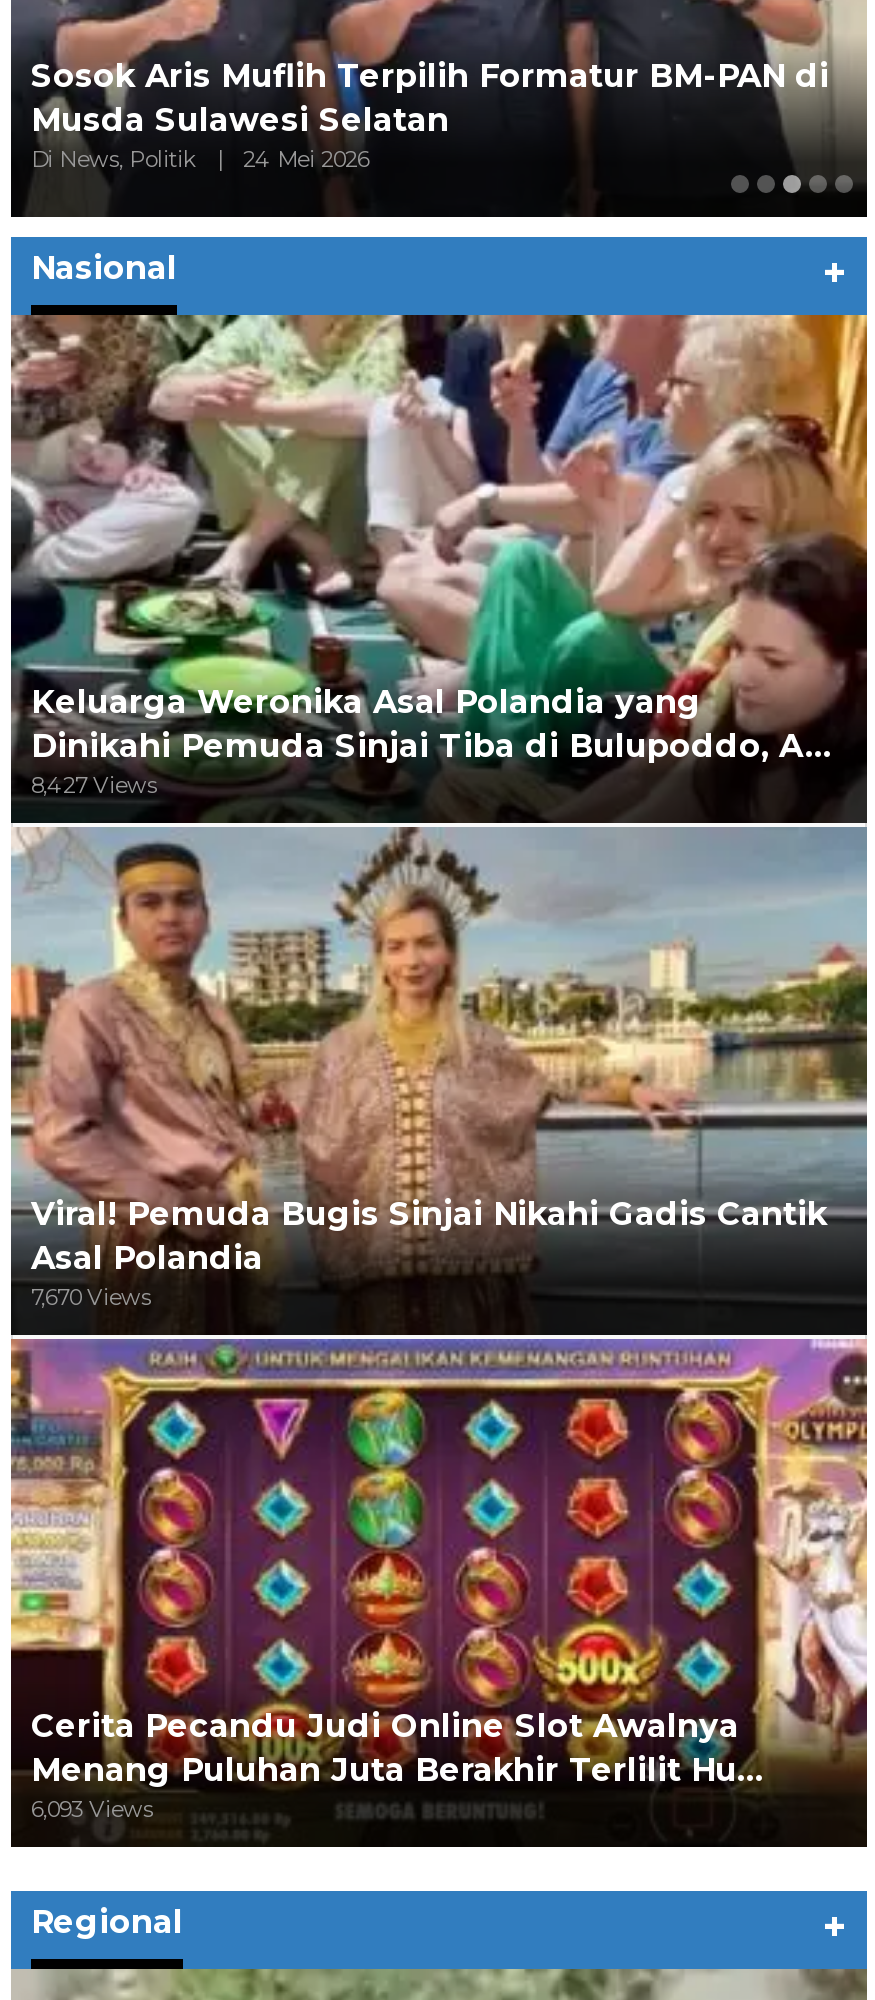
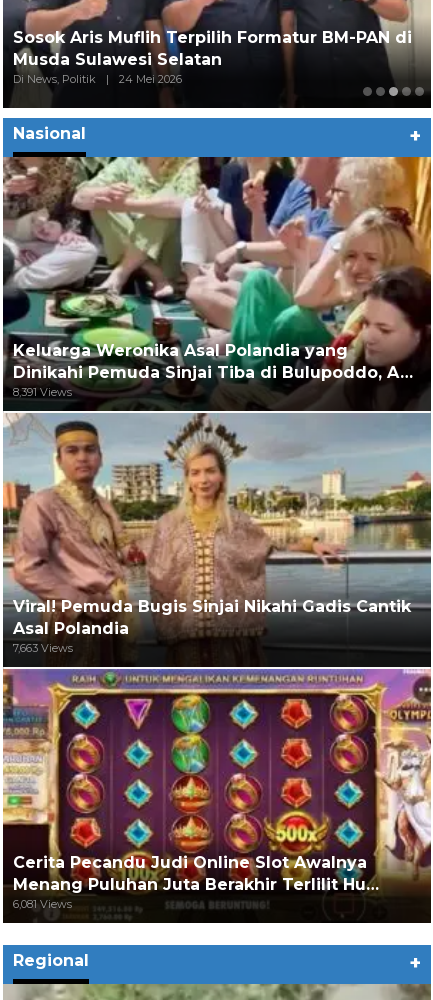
- 8,427 Views
+ 8,391 Views

- 7,670 Views
+ 7,663 Views

- 6,093 Views
+ 6,081 Views
